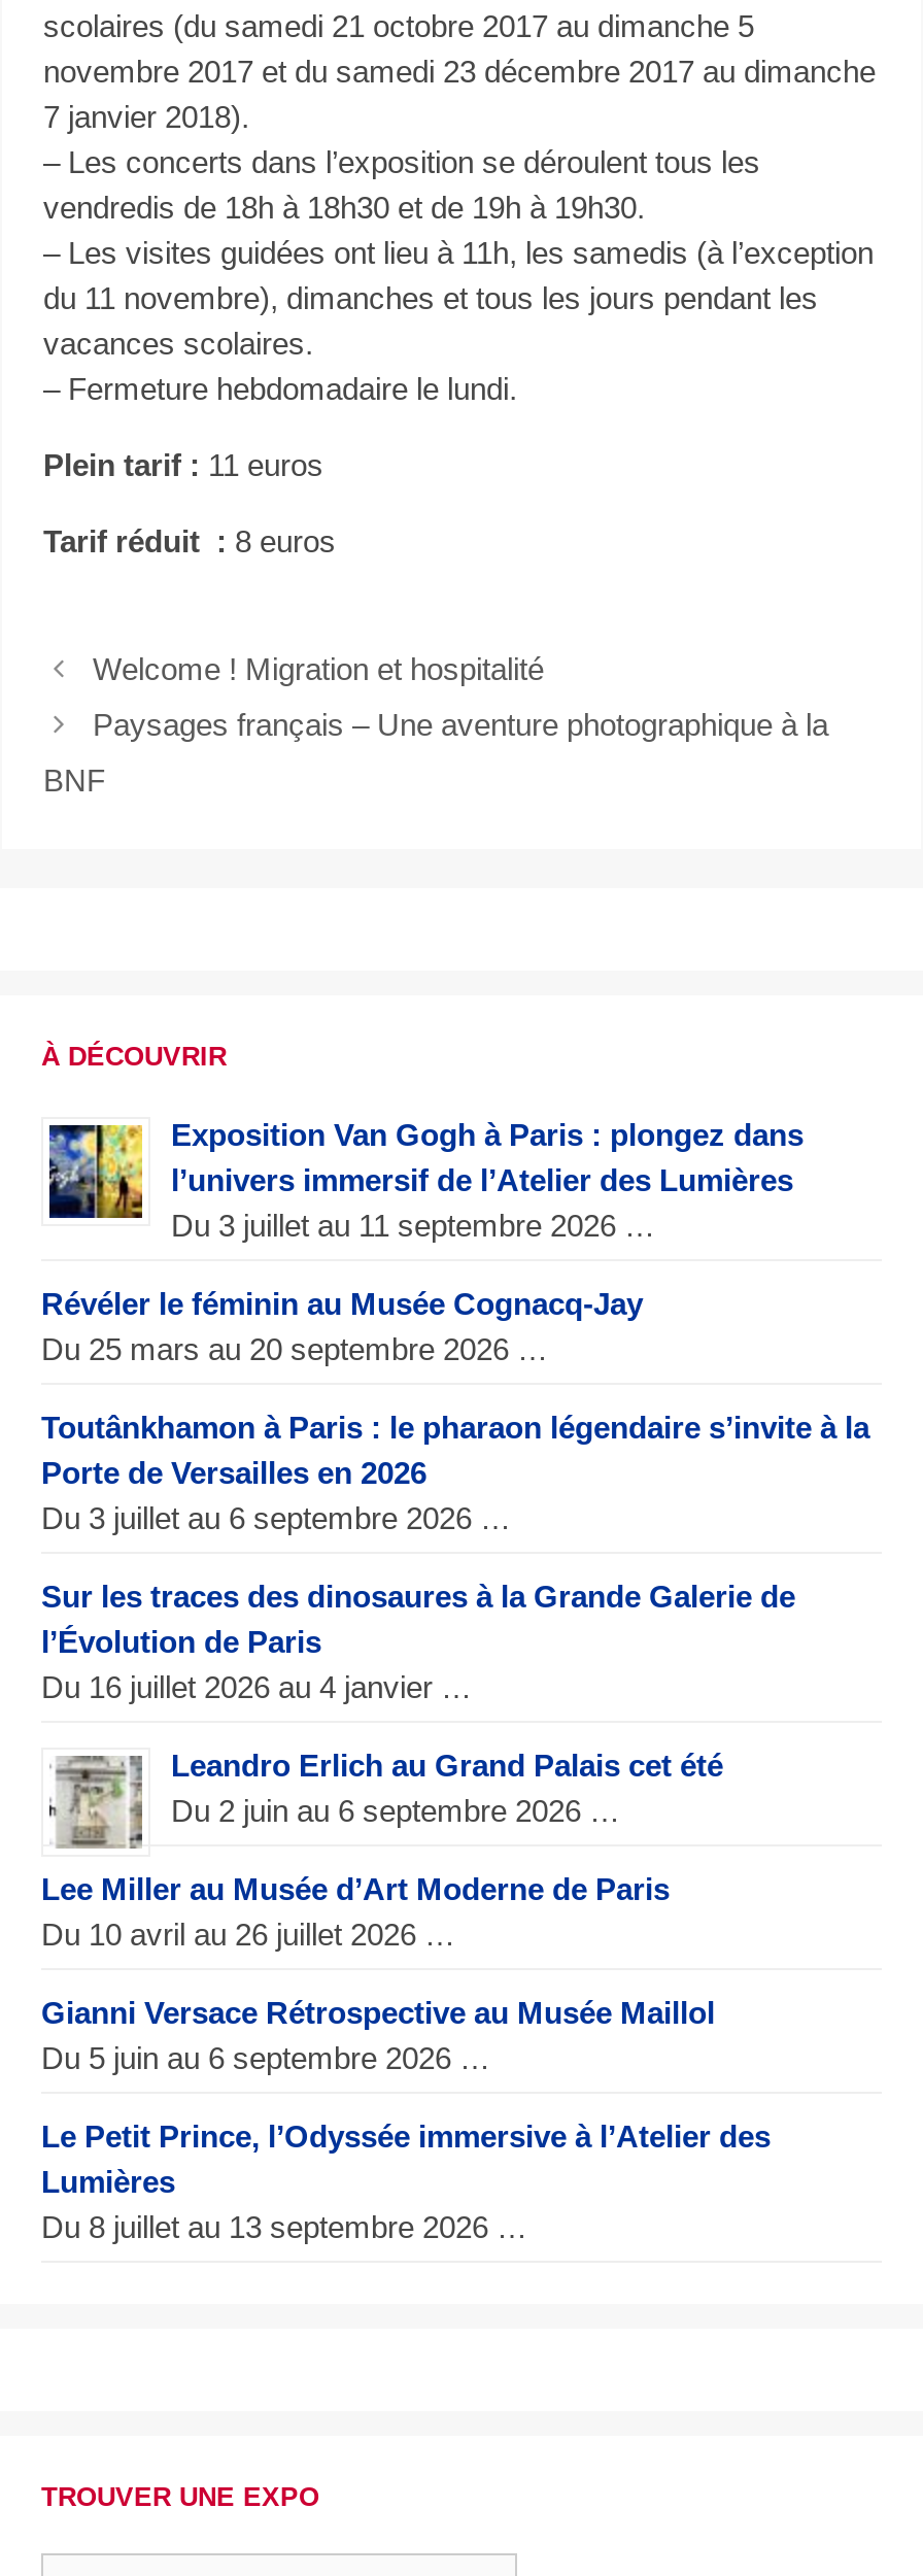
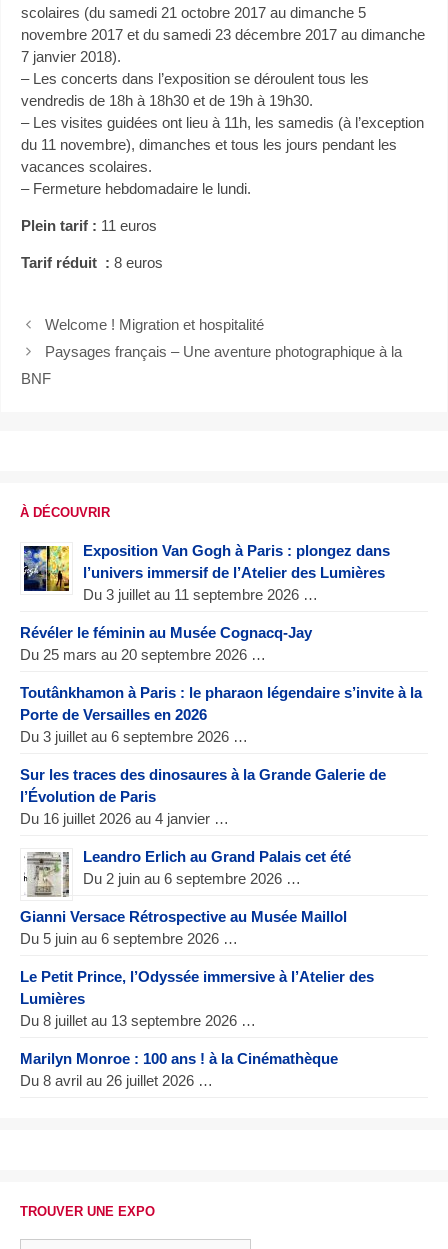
- Lee Miller au Musée d’Art Moderne de Paris
- Du 10 avril au 26 juillet 2026 …

moved up: Gianni Versace Rétrospective au Musée Maillol | Du 5 juin au 6 septembre 2026 … | Le Petit Prince, l’Odyssée immersive à l’Atelier des | Lumières | Du 8 juillet au 13 septembre 2026 …

+ Marilyn Monroe : 100 ans ! à la Cinémathèque
+ Du 8 avril au 26 juillet 2026 …
